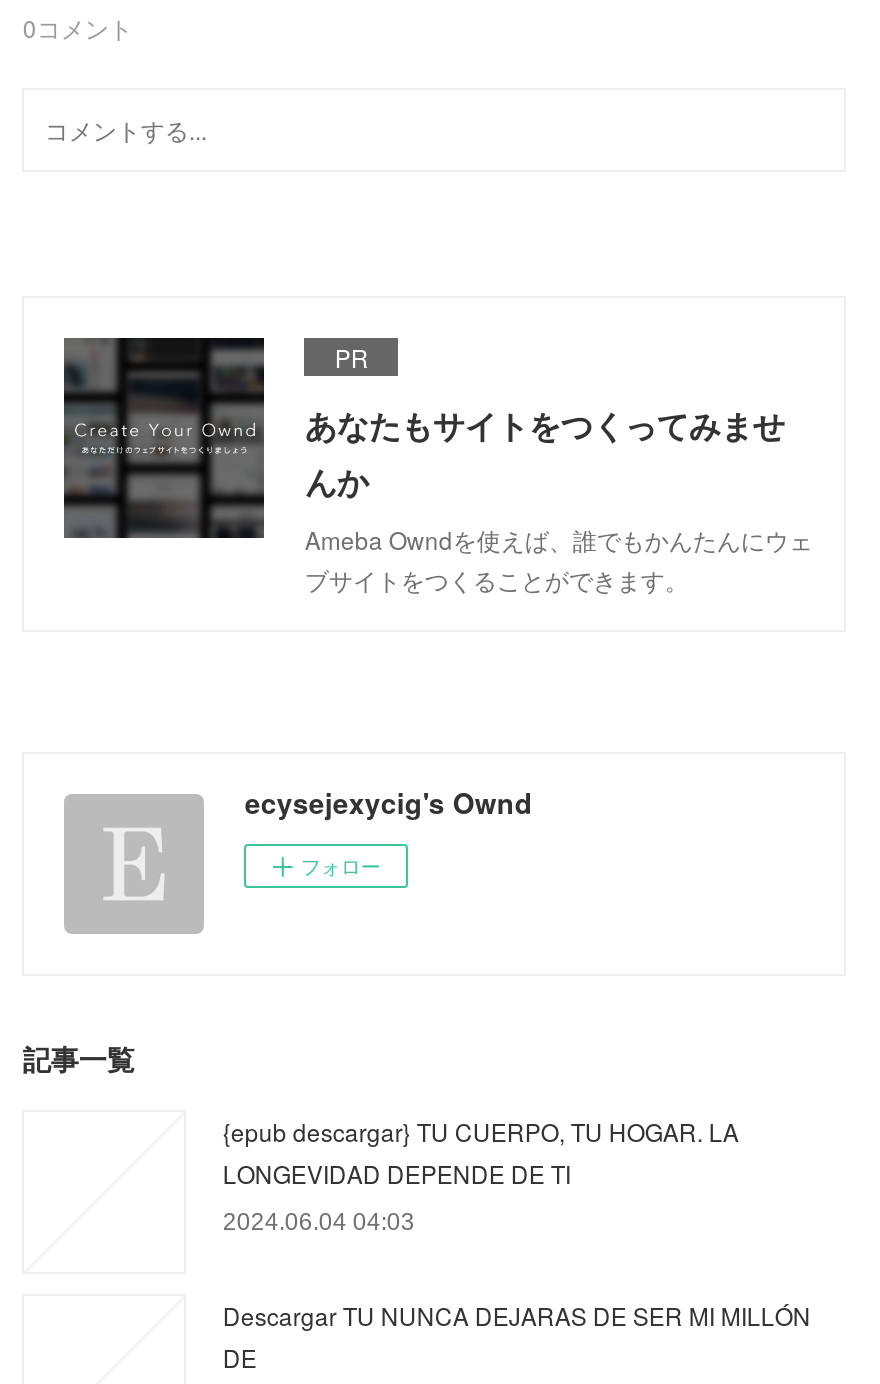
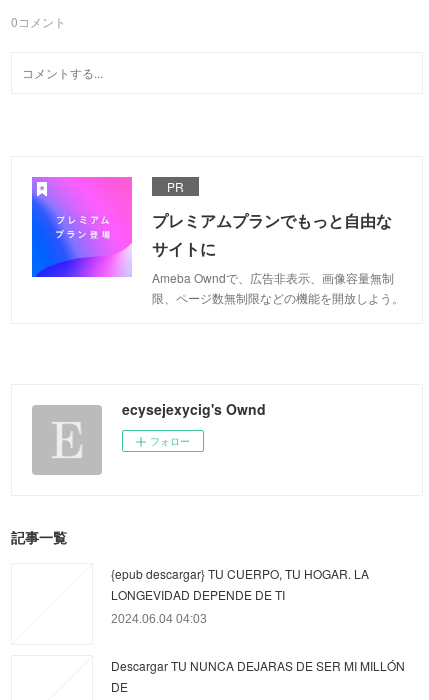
- [image]
- あなたもサイトをつくってみませ
- んか
- Ameba Owndを使えば、誰でもかんたんにウェ
- ブサイトをつくることができます。
+ [image]
+ プレミアムプランでもっと自由な
+ サイトに
+ Ameba Owndで、広告非表示、画像容量無制
+ 限、ページ数無制限などの機能を開放しよう。
